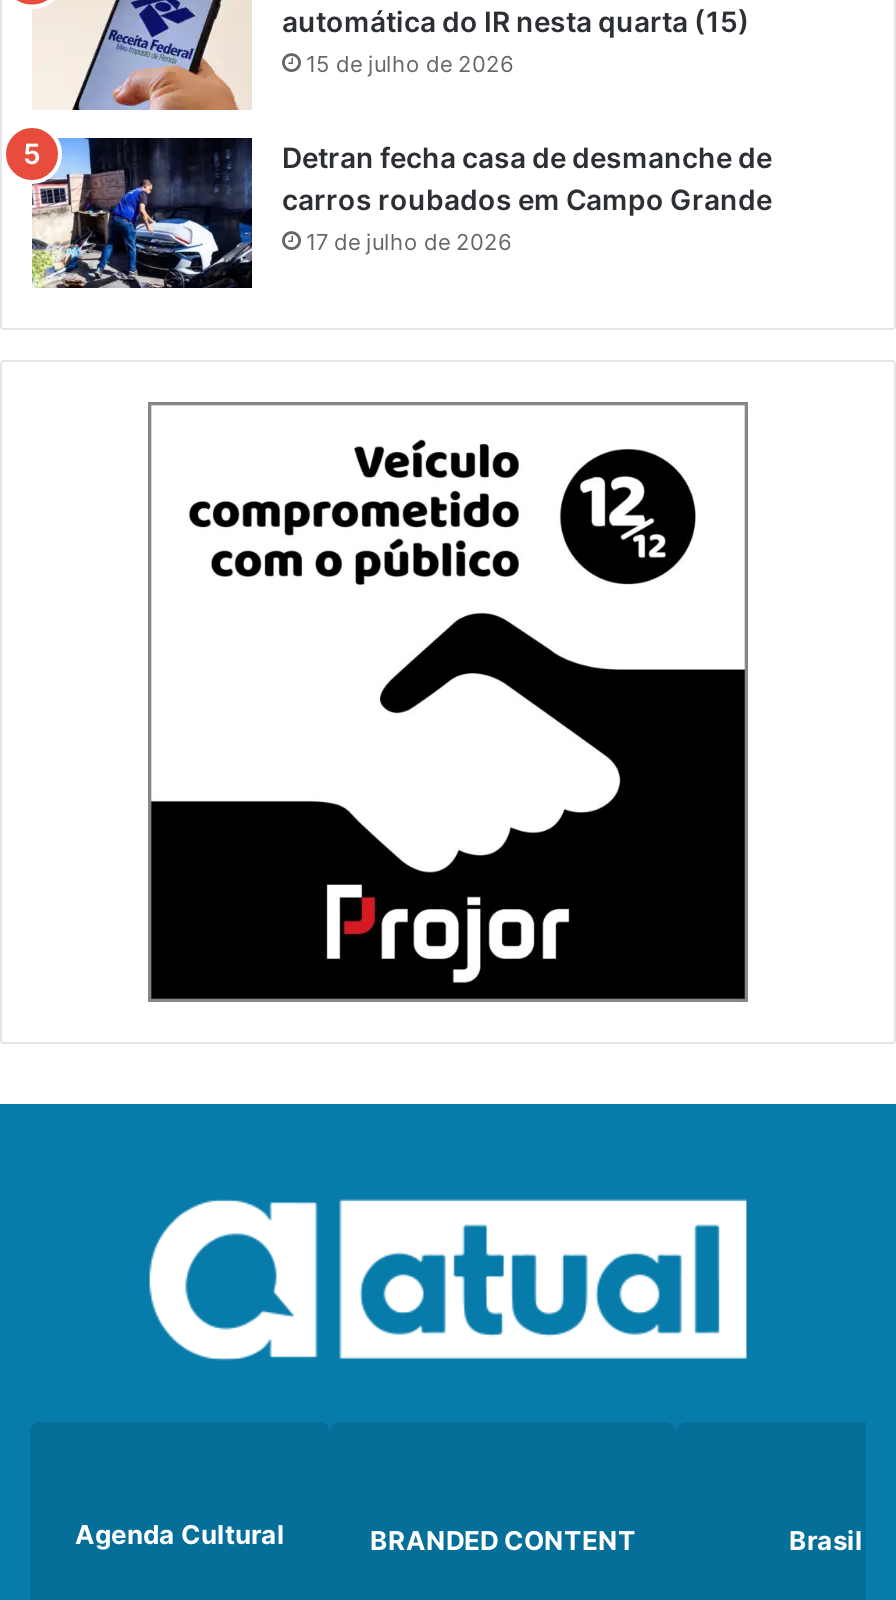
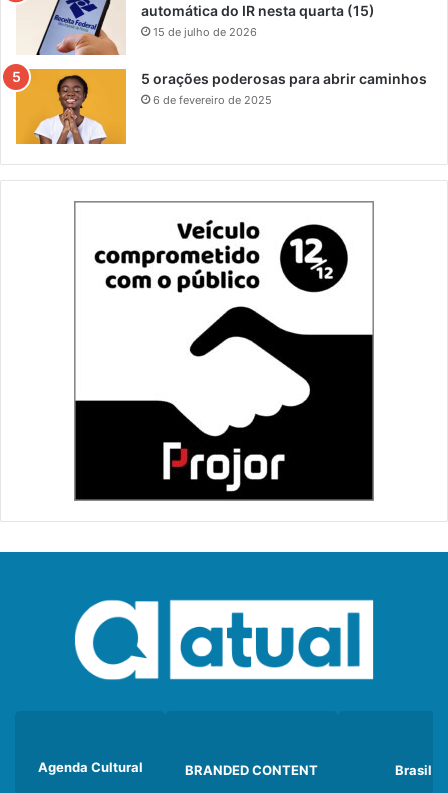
- [image]
- Detran fecha casa de desmanche de
- carros roubados em Campo Grande
- 17 de julho de 2026
+ [image]
+ 5 orações poderosas para abrir caminhos
+ 6 de fevereiro de 2025
